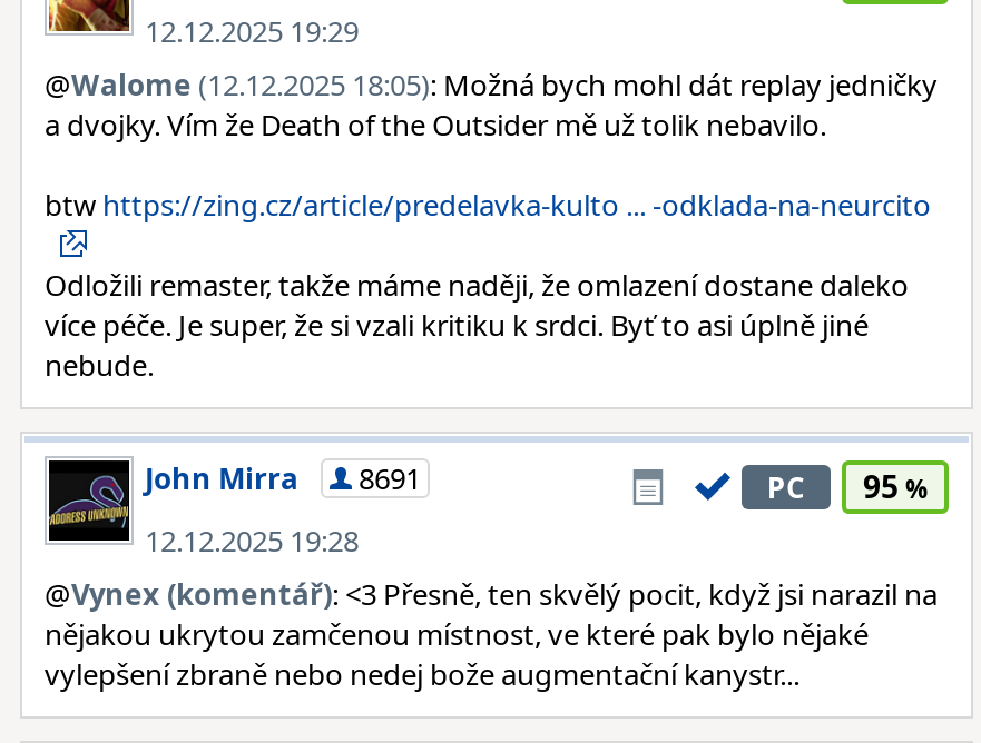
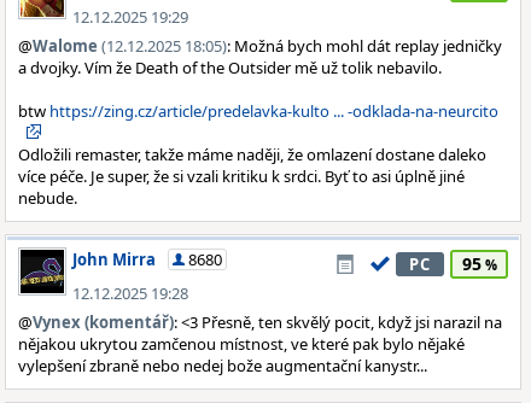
- John Mirra 8691
+ John Mirra 8680
